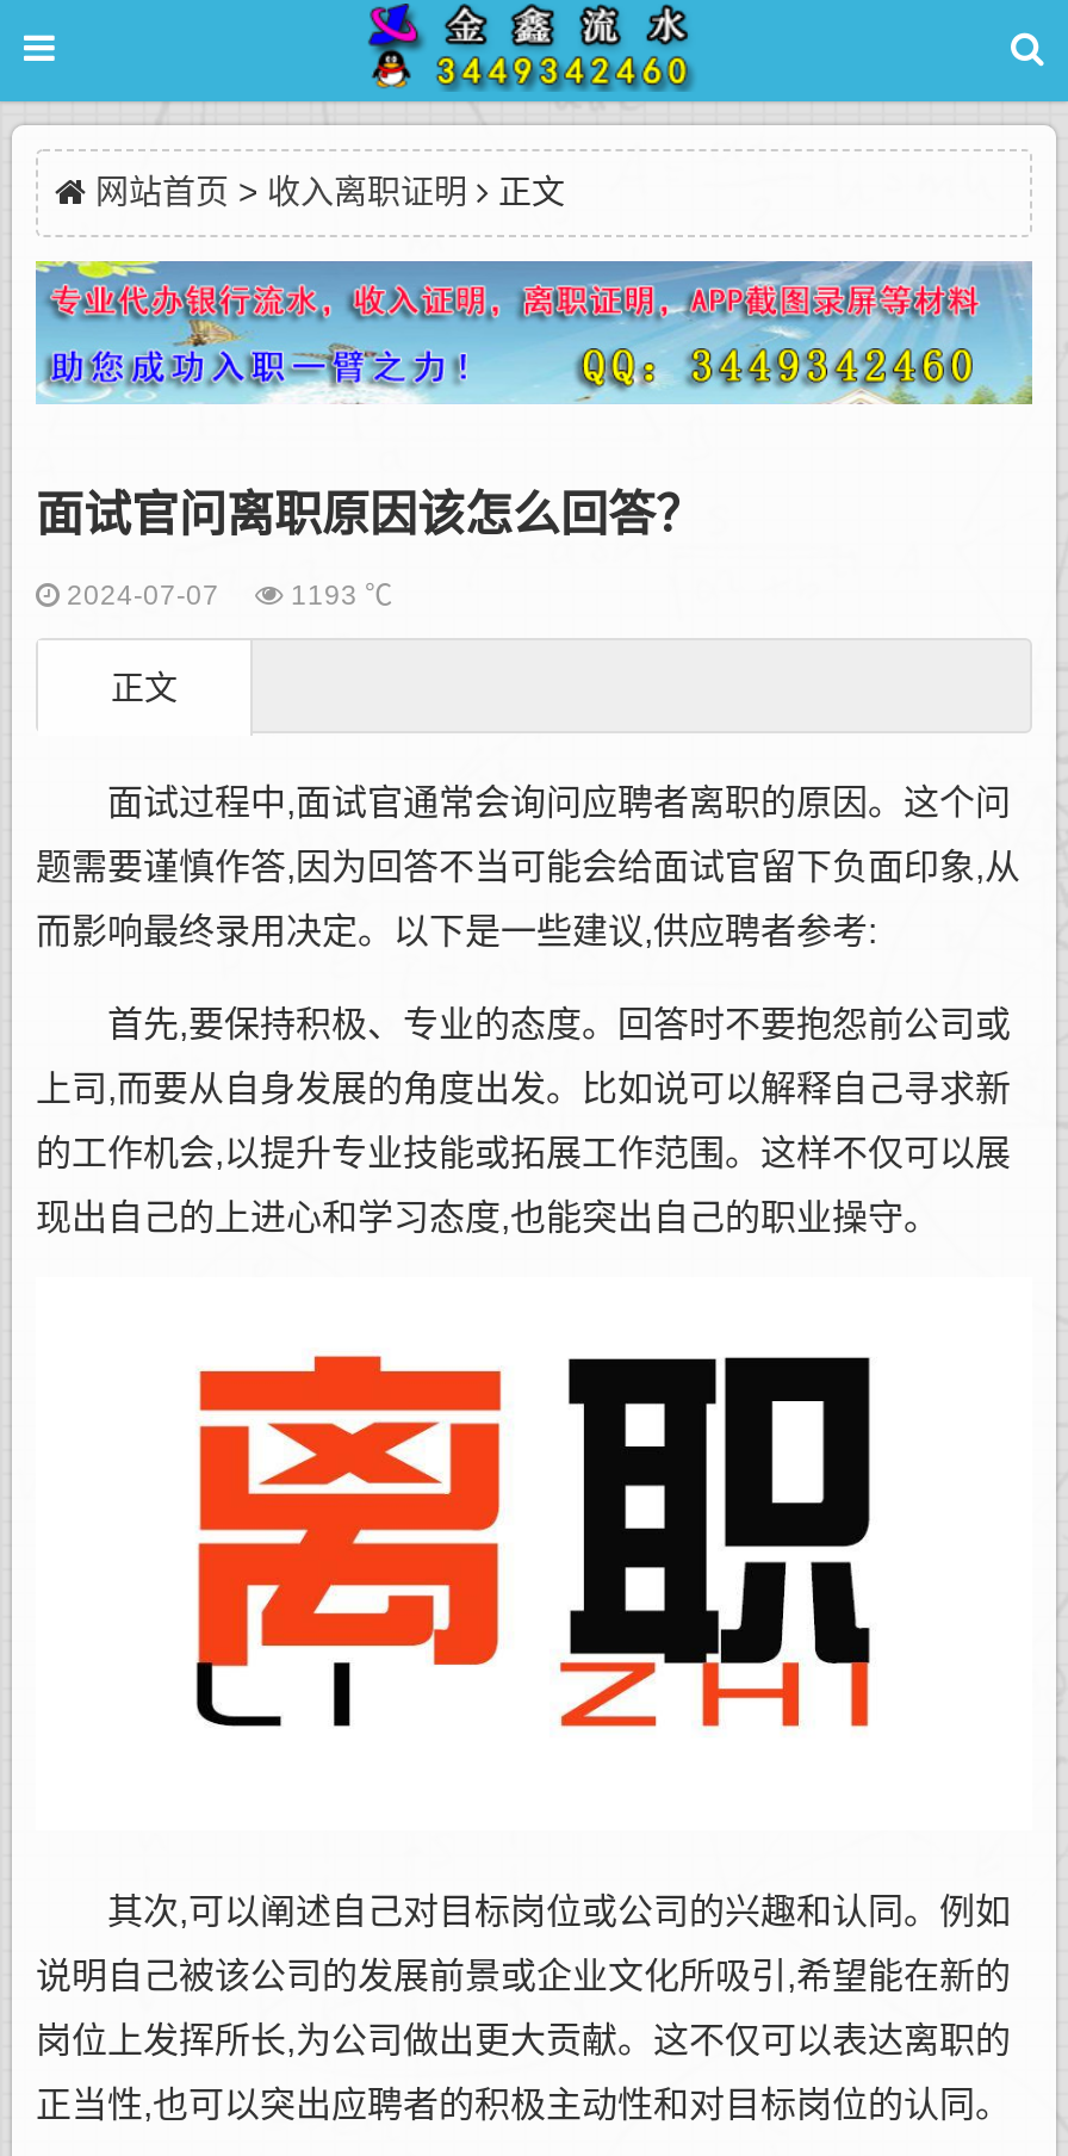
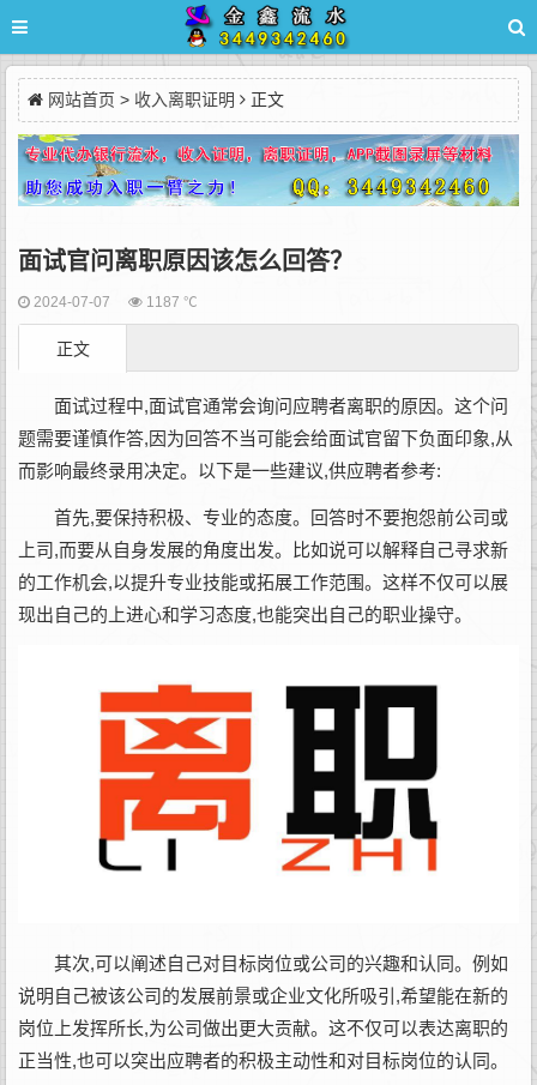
- 1193 ℃
+ 1187 ℃
